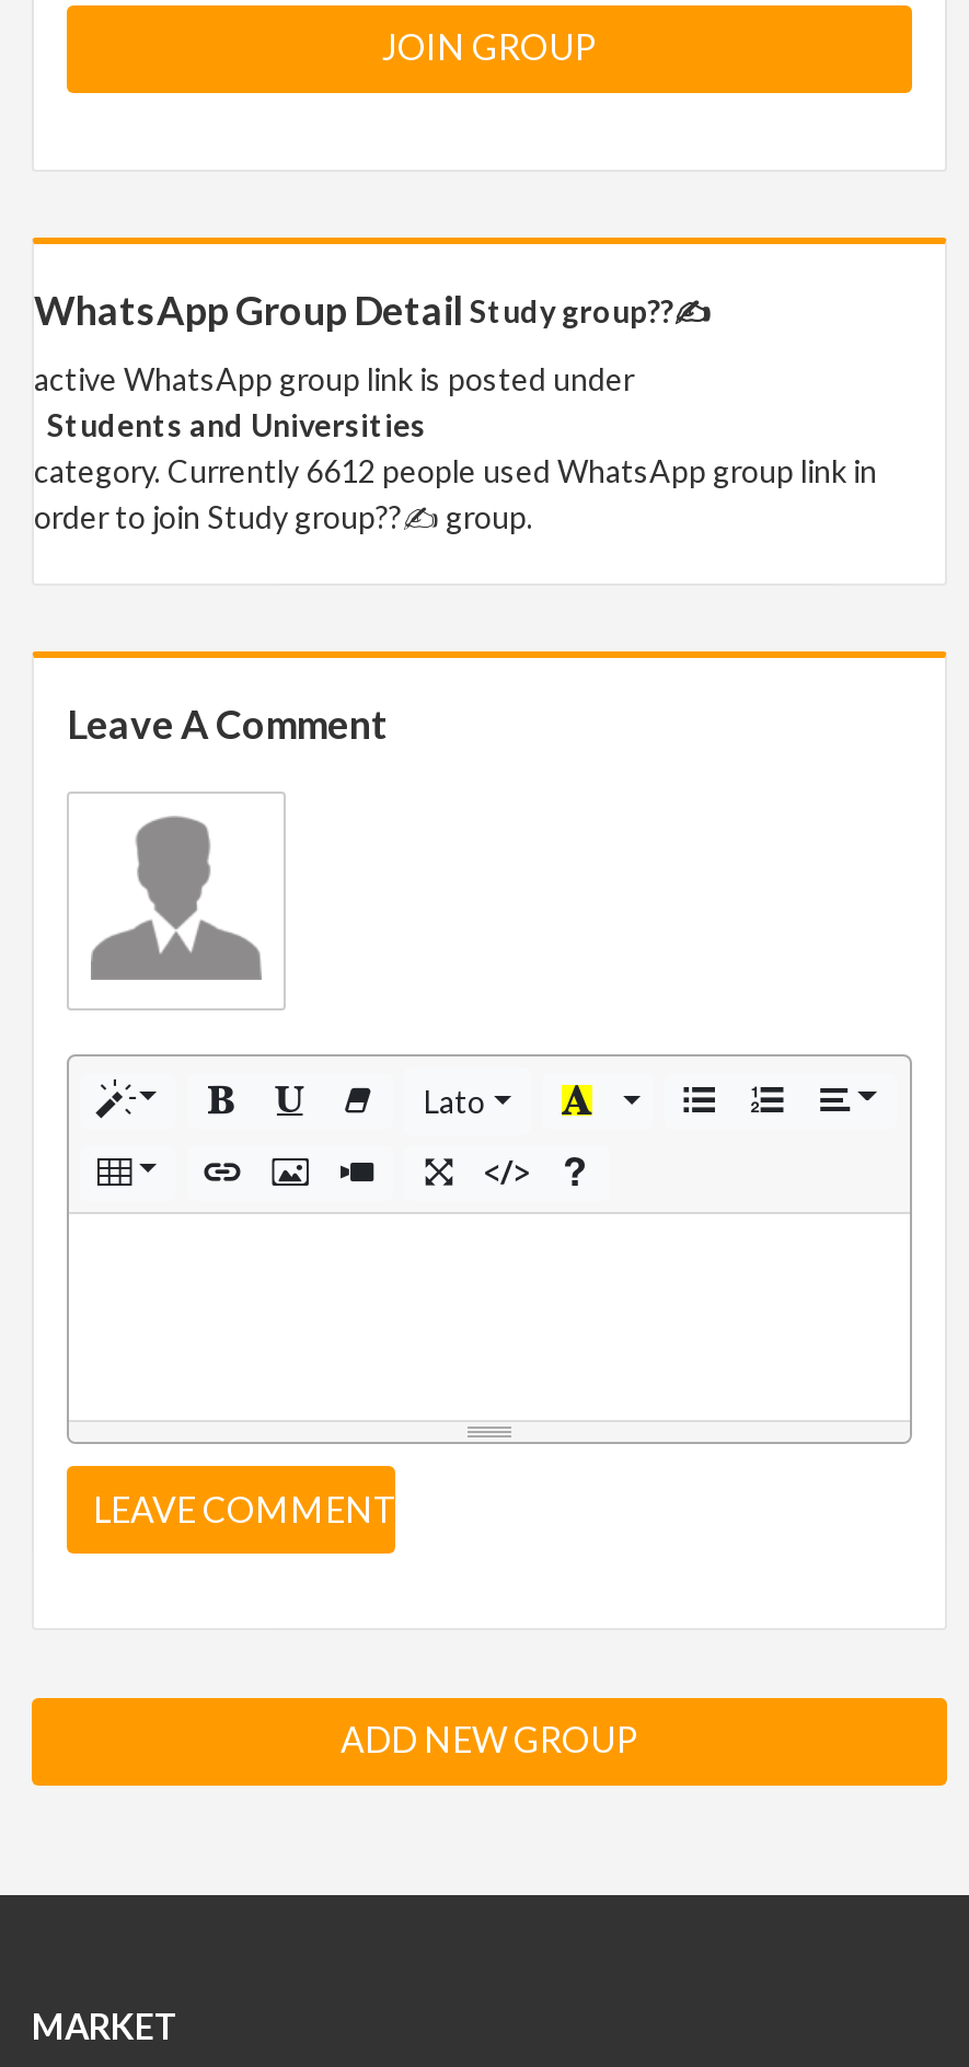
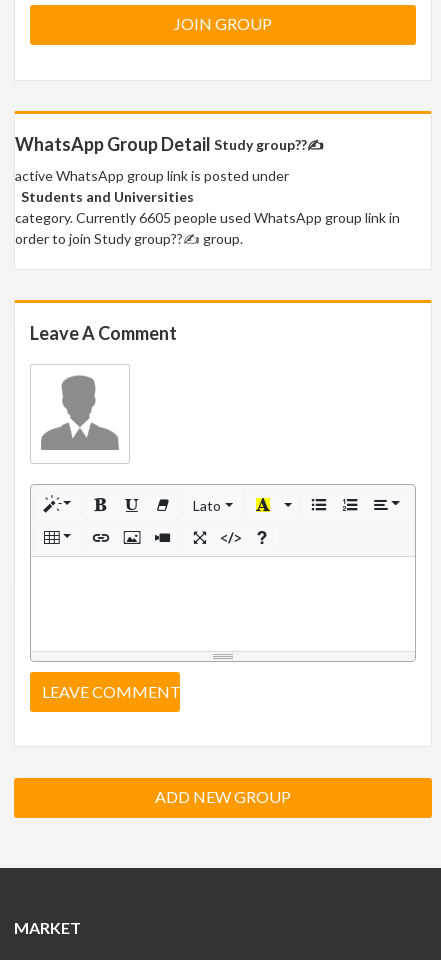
- category. Currently 6612 people used WhatsApp group link in
+ category. Currently 6605 people used WhatsApp group link in
